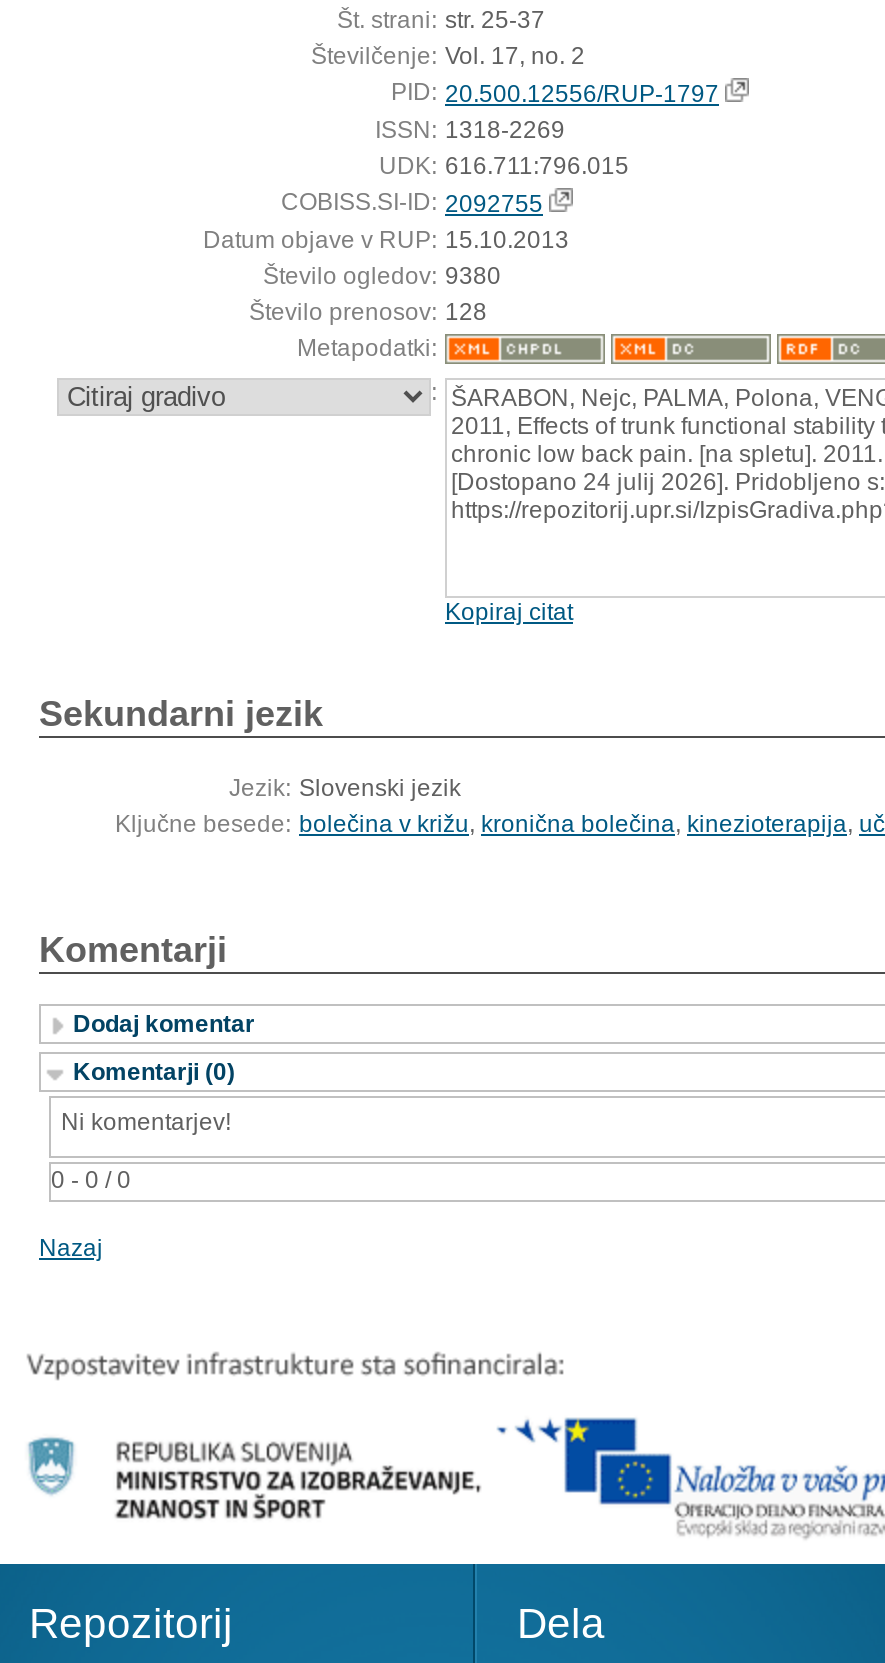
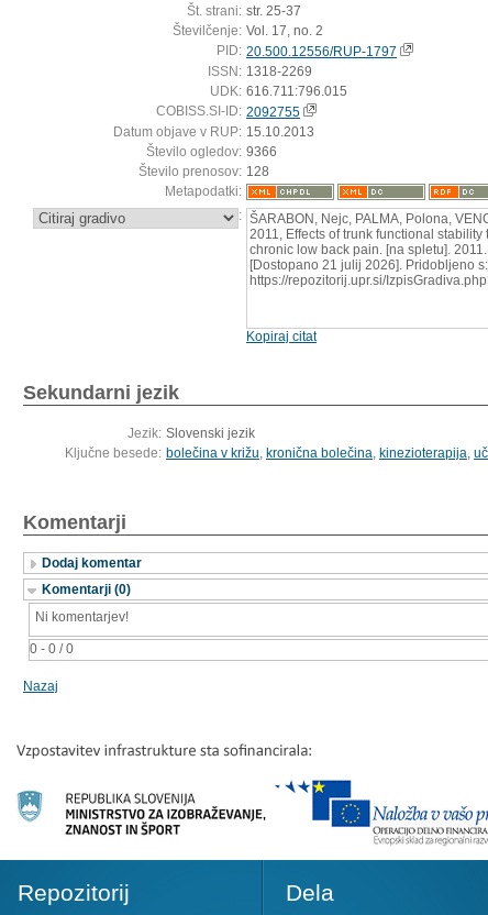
- Število ogledov: 9380
+ Število ogledov: 9366

- [Dostopano 24 julij 2026]. Pridobljeno s:
+ [Dostopano 21 julij 2026]. Pridobljeno s:
